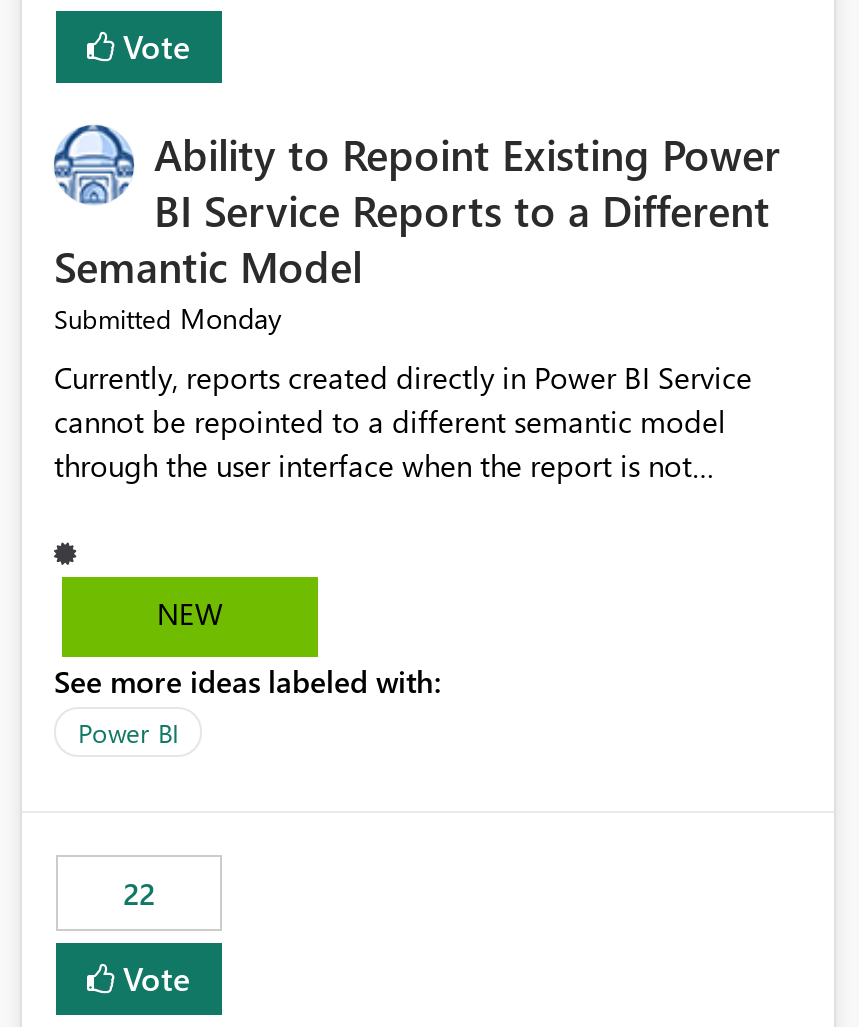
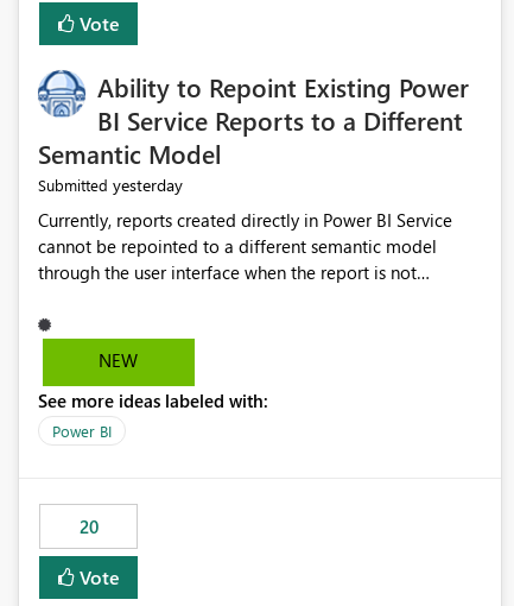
- Submitted Monday
+ Submitted yesterday

- 22
+ 20
